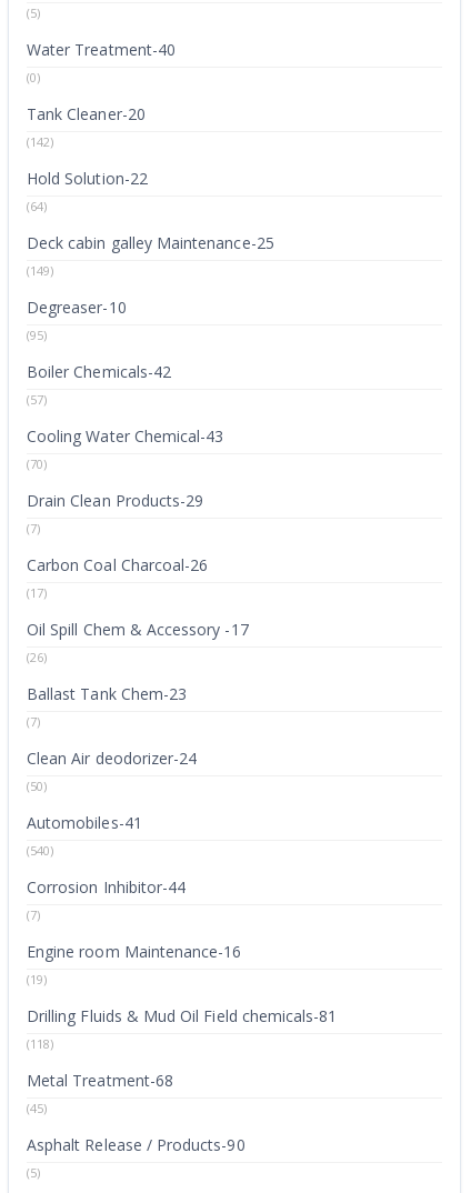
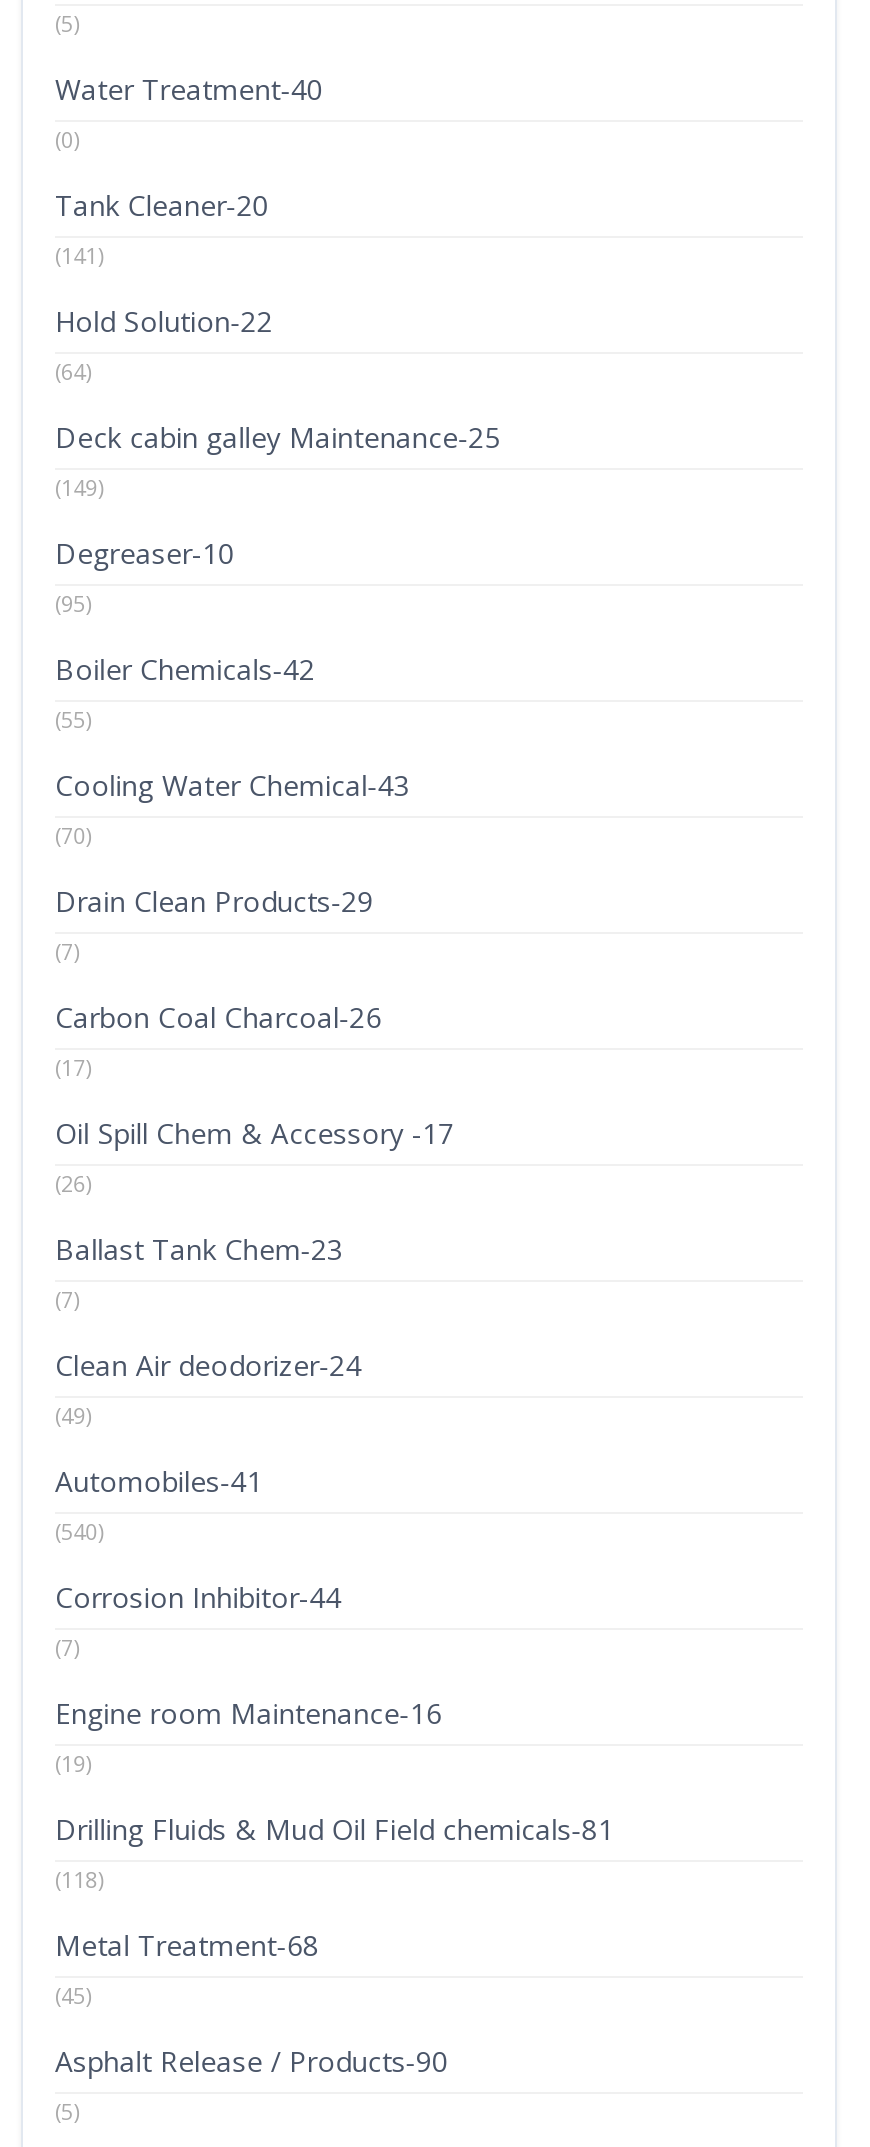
- (142)
+ (141)

- (57)
+ (55)

- (50)
+ (49)
